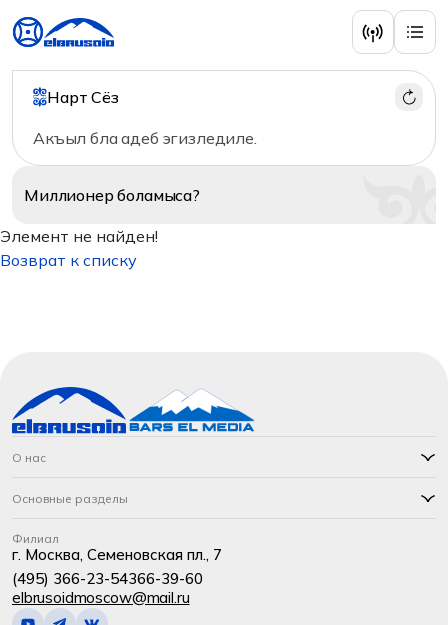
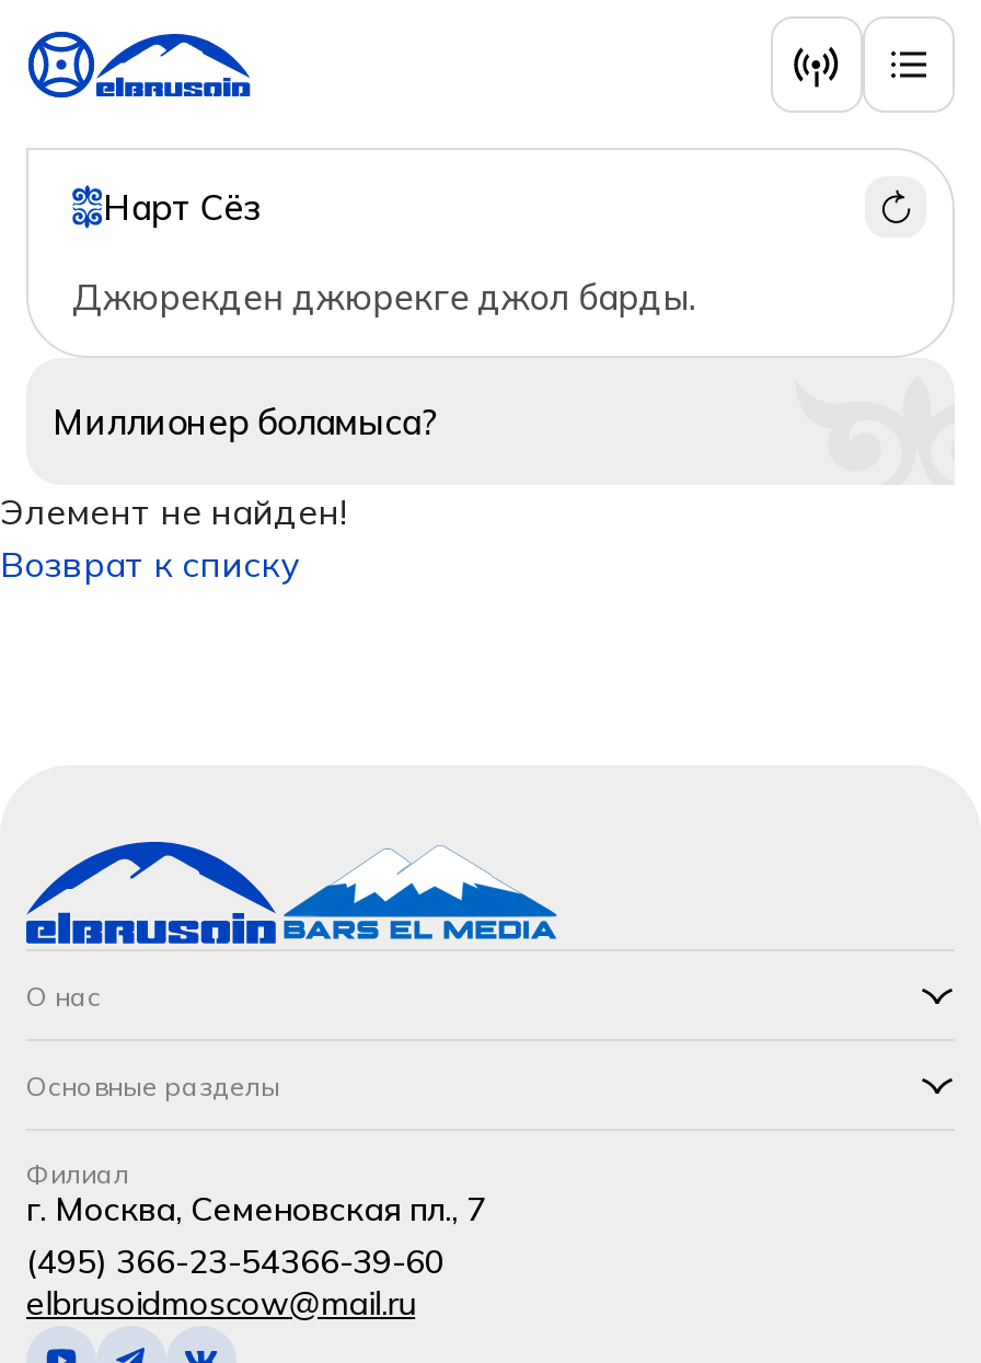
- Акъыл бла адеб эгизледиле.
+ Джюрекден джюрекге джол барды.
